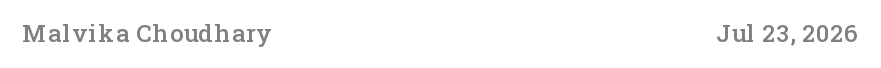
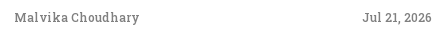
- Jul 23, 2026
+ Jul 21, 2026
